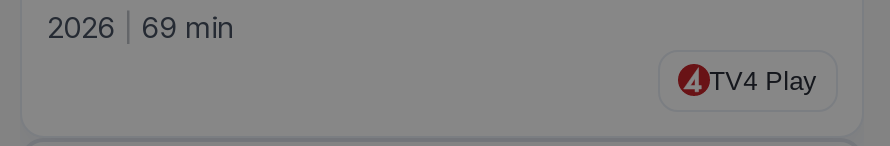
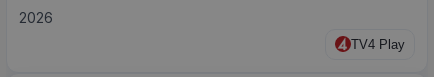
- 69 min
